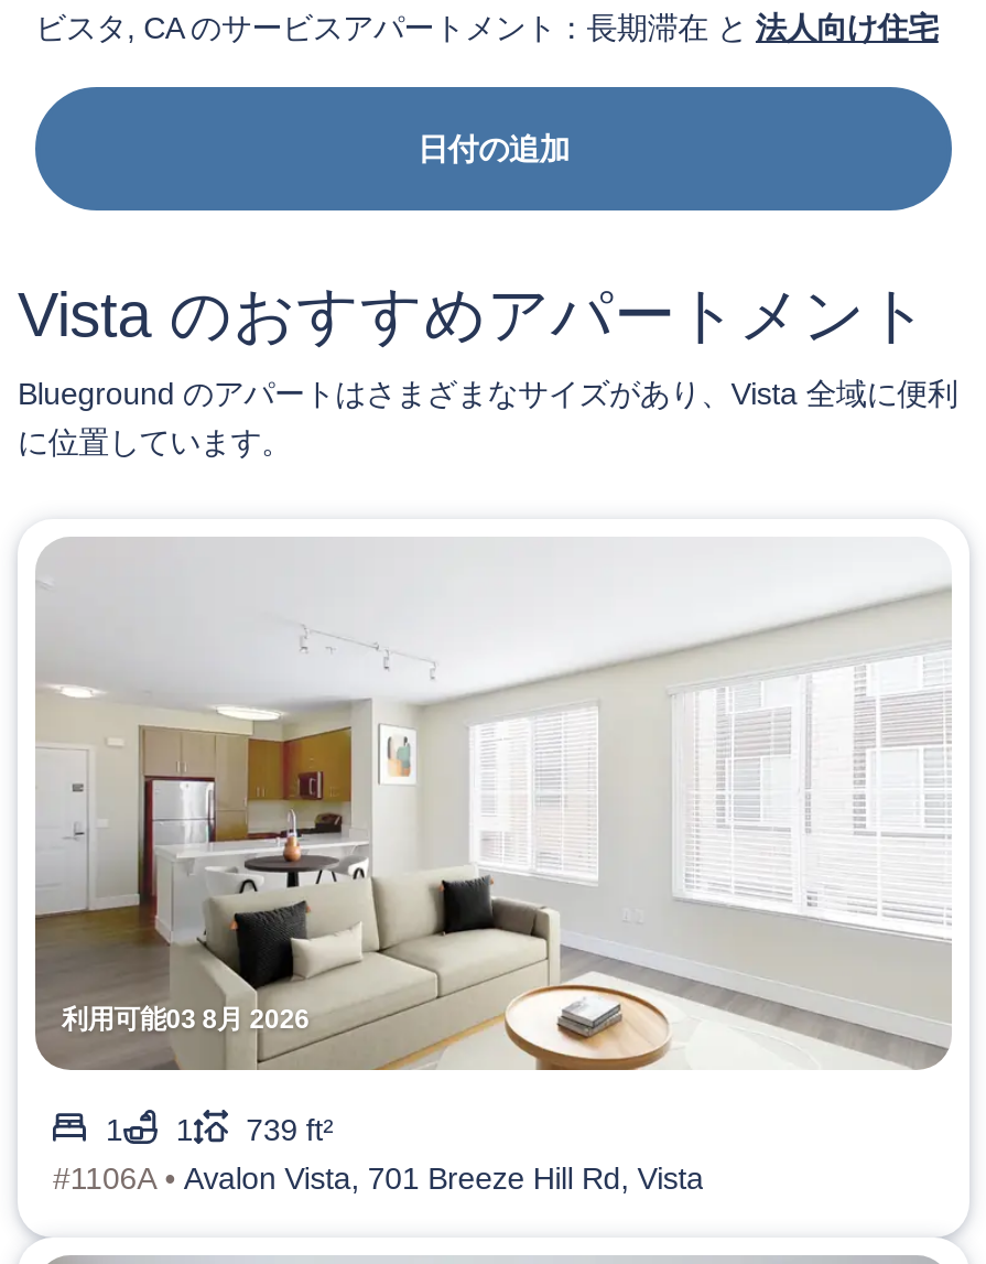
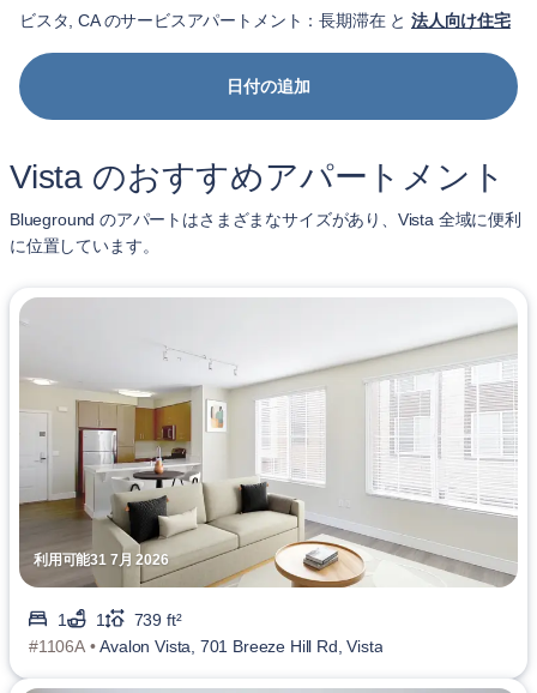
- 利用可能03 8月 2026
+ 利用可能31 7月 2026
